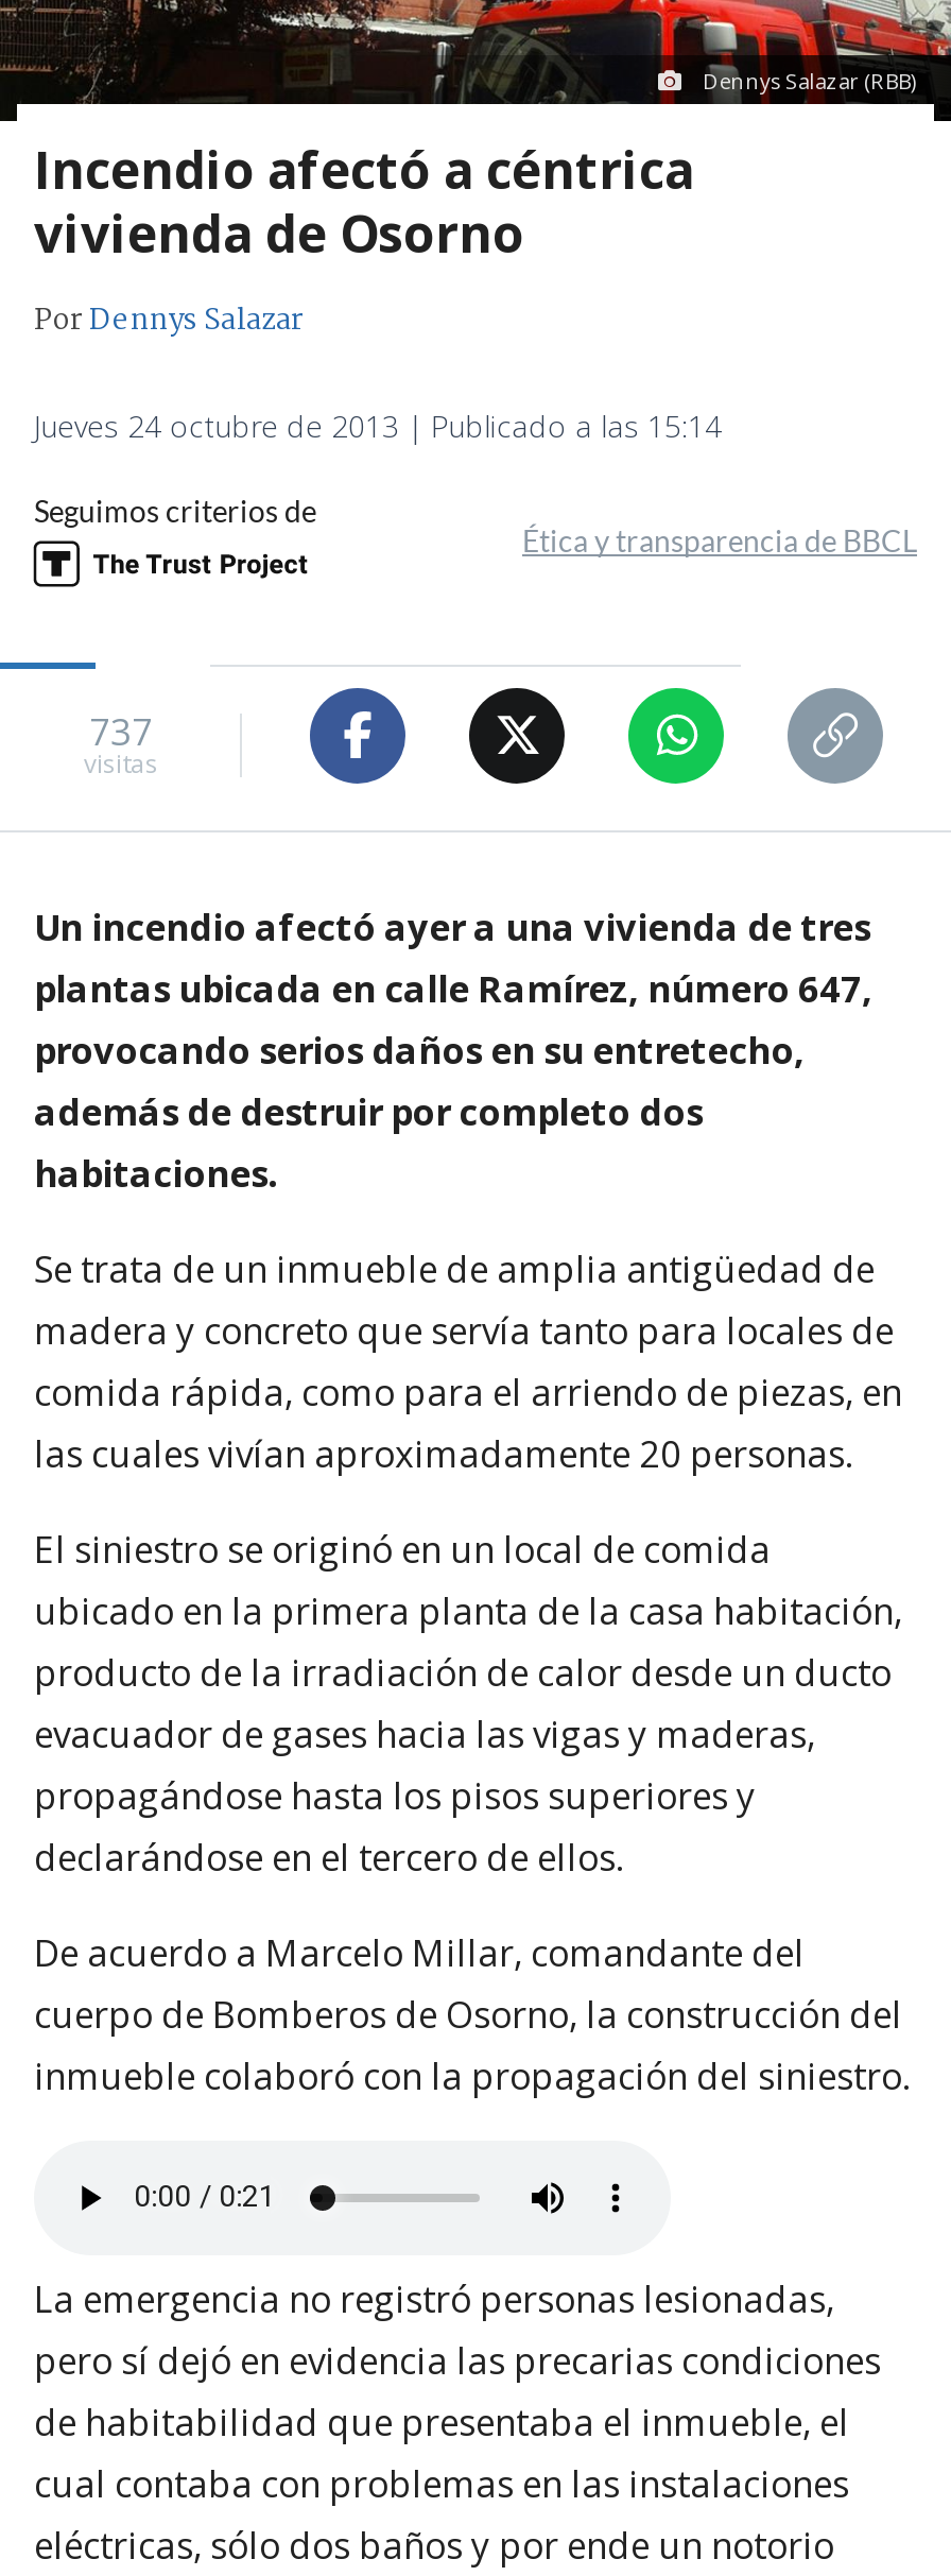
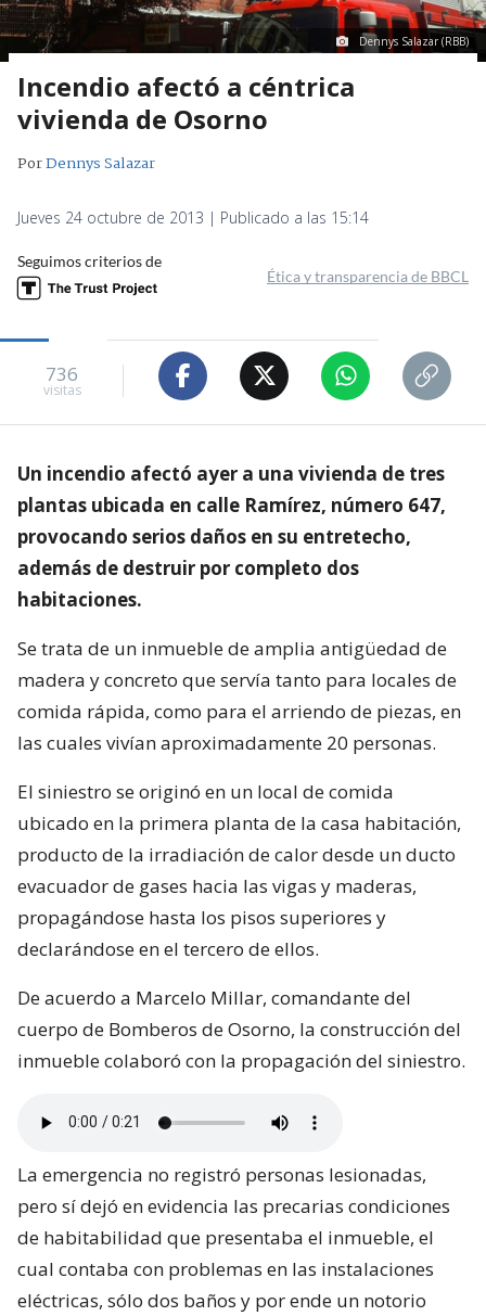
- 737
+ 736
